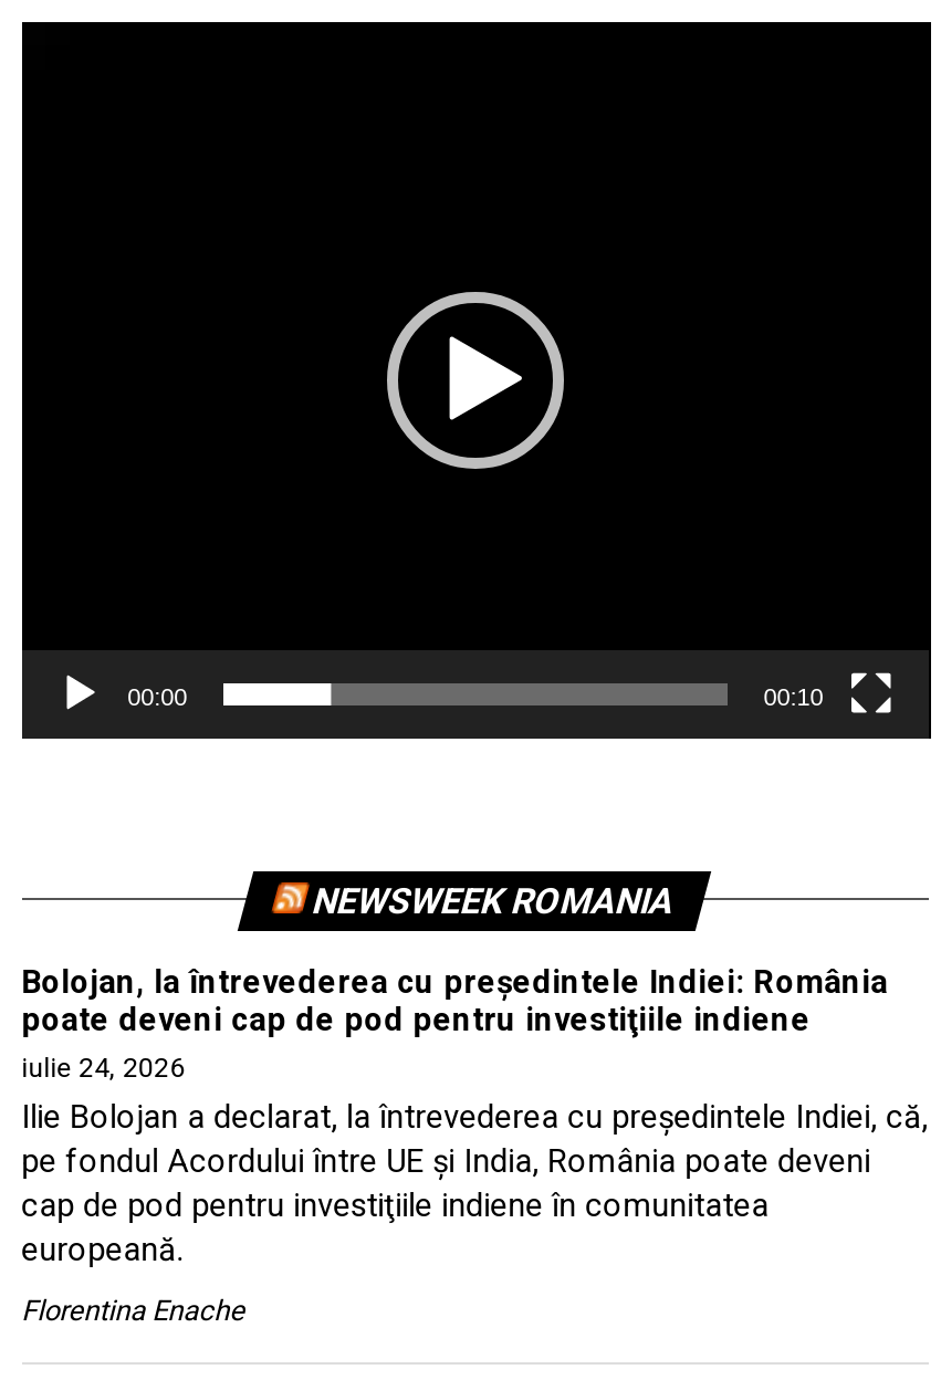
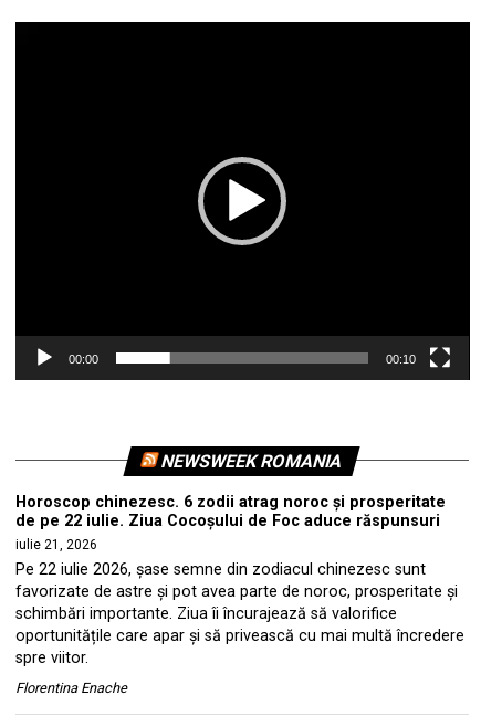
- Bolojan, la întrevederea cu preşedintele Indiei: România
- poate deveni cap de pod pentru investiţiile indiene
- iulie 24, 2026
- Ilie Bolojan a declarat, la întrevederea cu preşedintele Indiei, că,
- pe fondul Acordului între UE şi India, România poate deveni
- cap de pod pentru investiţiile indiene în comunitatea
- europeană.
+ Horoscop chinezesc. 6 zodii atrag noroc și prosperitate
+ de pe 22 iulie. Ziua Cocoșului de Foc aduce răspunsuri
+ iulie 21, 2026
+ Pe 22 iulie 2026, șase semne din zodiacul chinezesc sunt
+ favorizate de astre și pot avea parte de noroc, prosperitate și
+ schimbări importante. Ziua îi încurajează să valorifice
+ oportunitățile care apar și să privească cu mai multă încredere
+ spre viitor.
